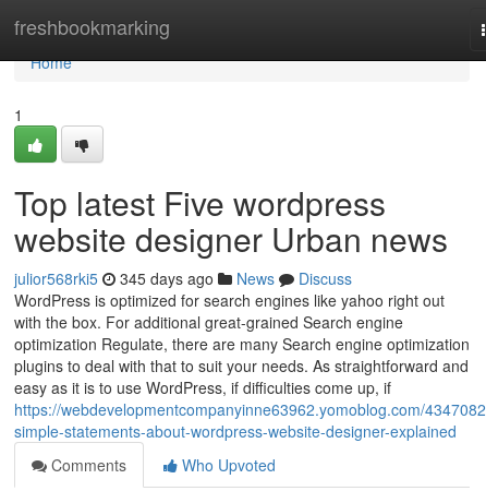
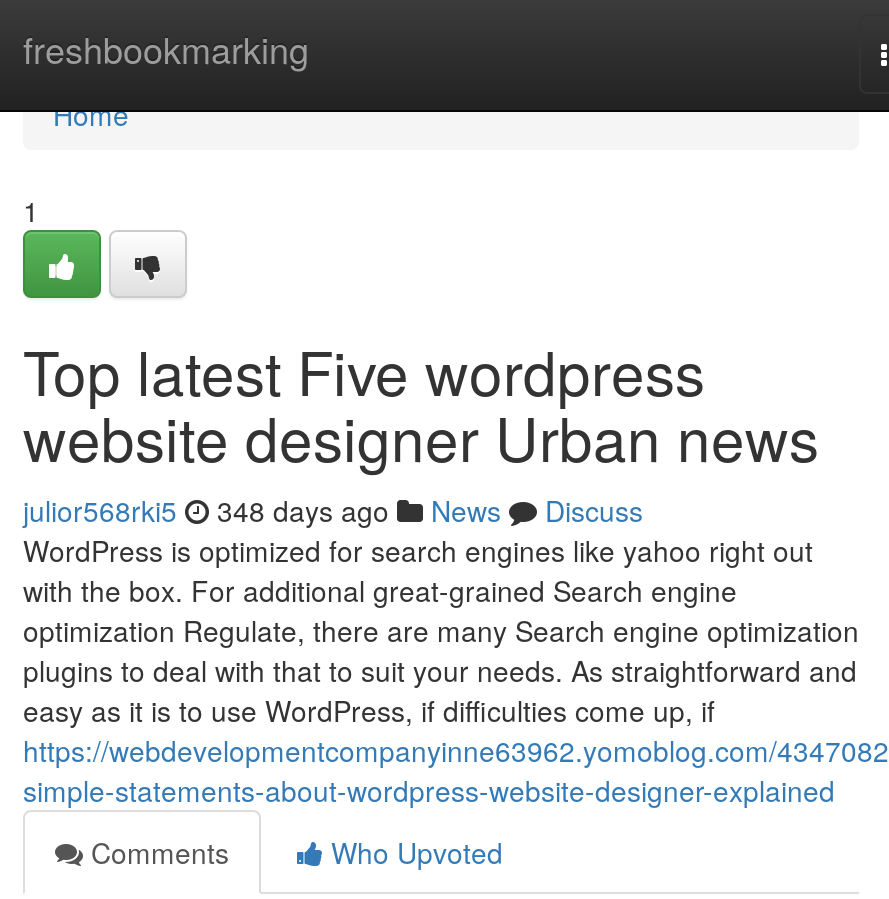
- julior568rki5 345 days ago News Discuss
+ julior568rki5 348 days ago News Discuss
